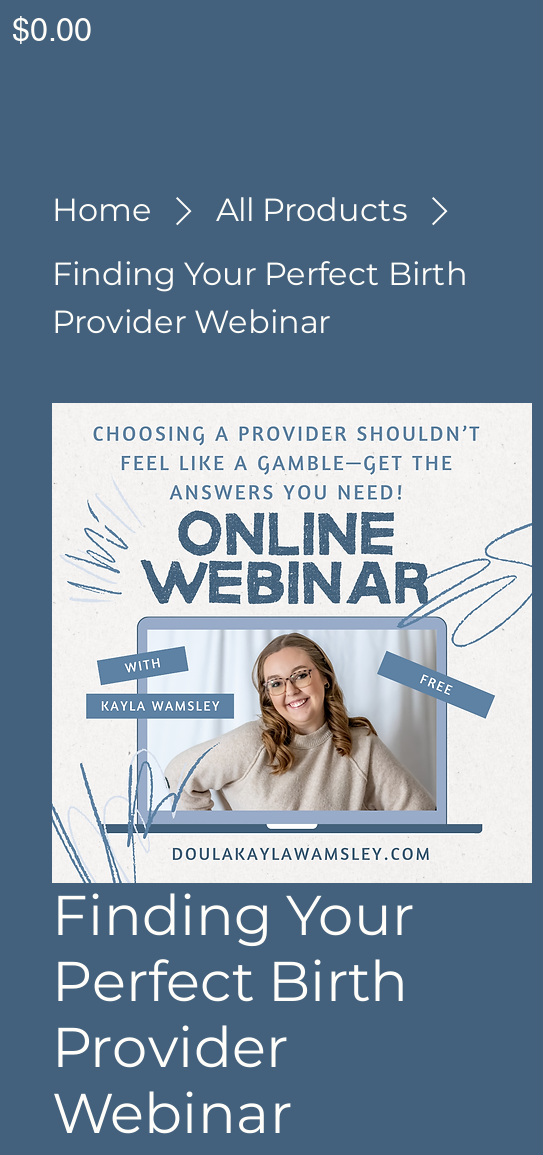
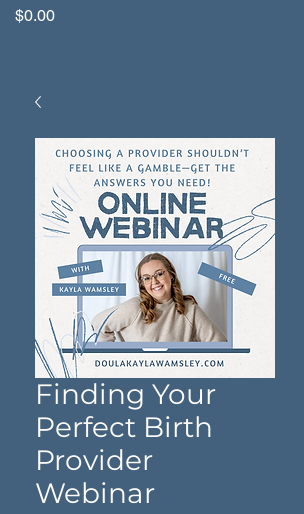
- Home
- All Products
- Finding Your Perfect Birth
- Provider Webinar
